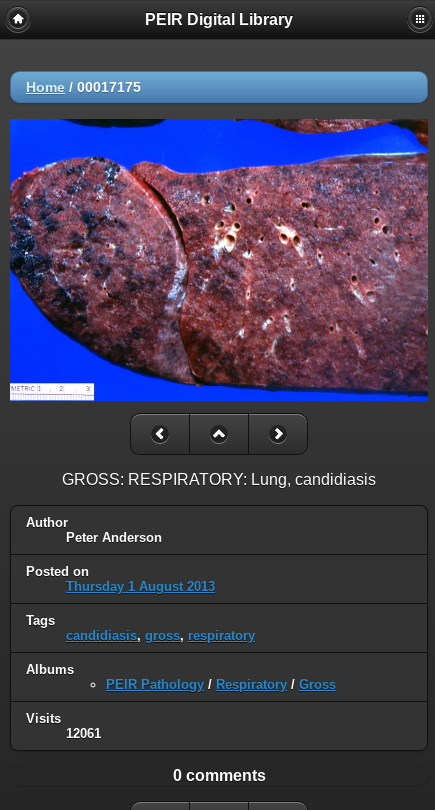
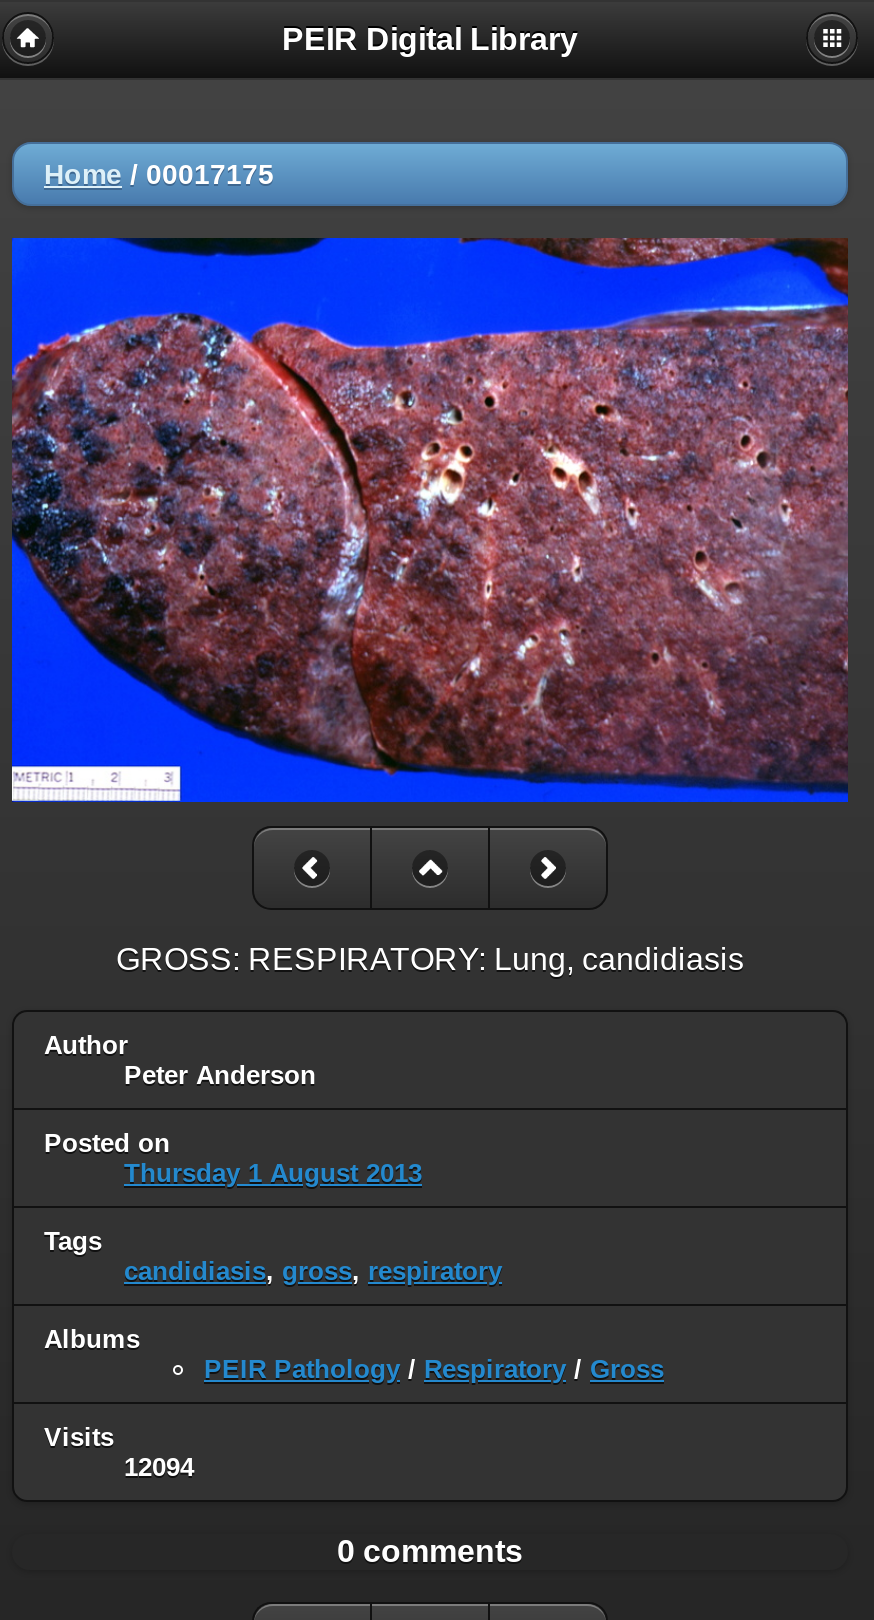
- 12061
+ 12094
